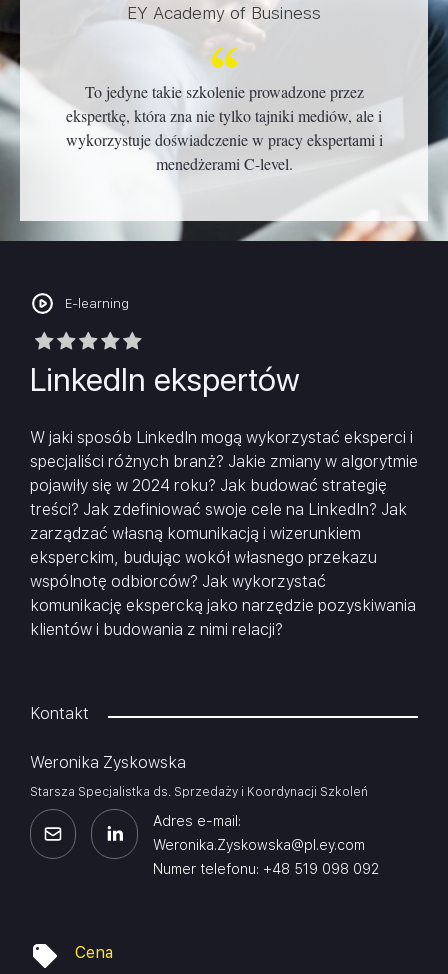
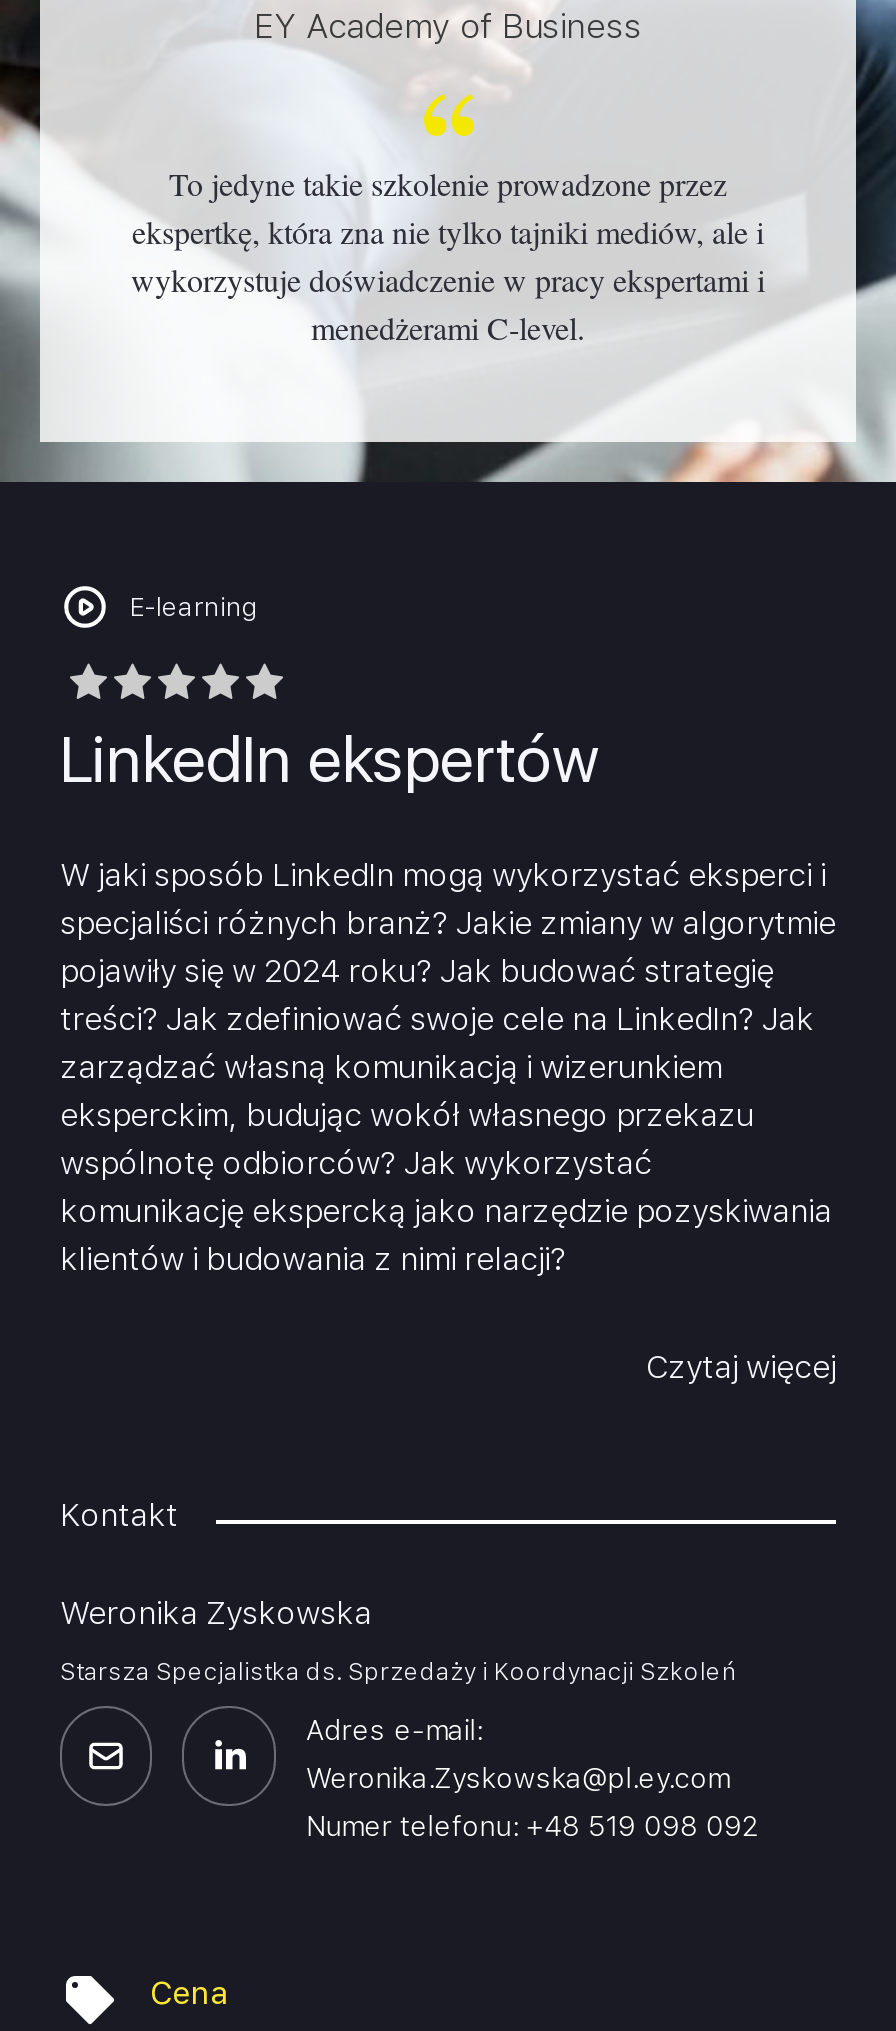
+ Czytaj więcej
